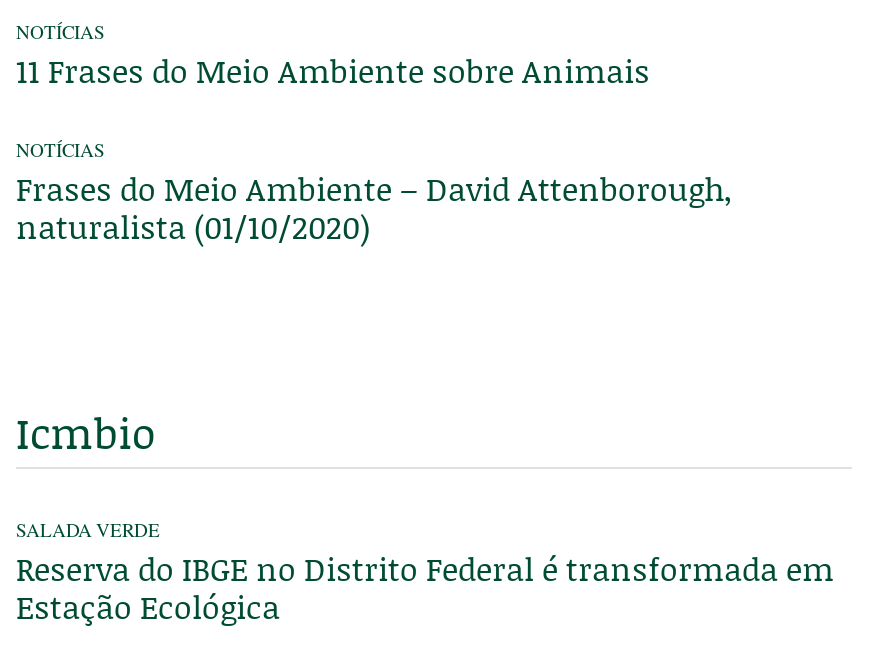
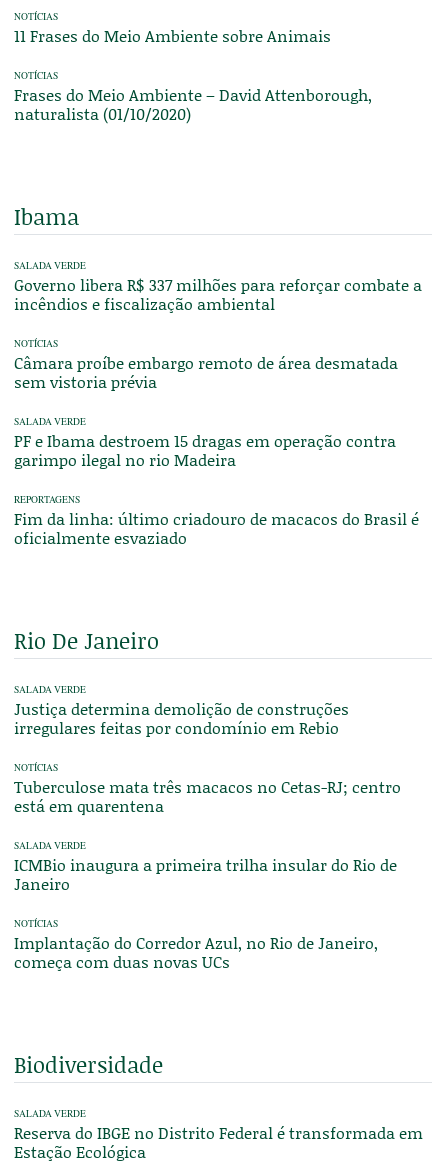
- Icmbio
+ Ibama
+ SALADA VERDE
+ Governo libera R$ 337 milhões para reforçar combate a
+ incêndios e fiscalização ambiental
+ NOTÍCIAS
+ Câmara proíbe embargo remoto de área desmatada
+ sem vistoria prévia
+ SALADA VERDE
+ PF e Ibama destroem 15 dragas em operação contra
+ garimpo ilegal no rio Madeira
+ REPORTAGENS
+ Fim da linha: último criadouro de macacos do Brasil é
+ oficialmente esvaziado
+ Rio De Janeiro
+ SALADA VERDE
+ Justiça determina demolição de construções
+ irregulares feitas por condomínio em Rebio
+ NOTÍCIAS
+ Tuberculose mata três macacos no Cetas-RJ; centro
+ está em quarentena
+ SALADA VERDE
+ ICMBio inaugura a primeira trilha insular do Rio de
+ Janeiro
+ NOTÍCIAS
+ Implantação do Corredor Azul, no Rio de Janeiro,
+ começa com duas novas UCs
+ Biodiversidade
